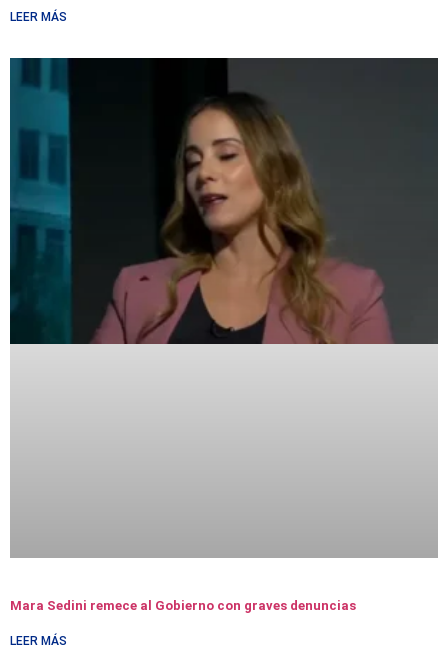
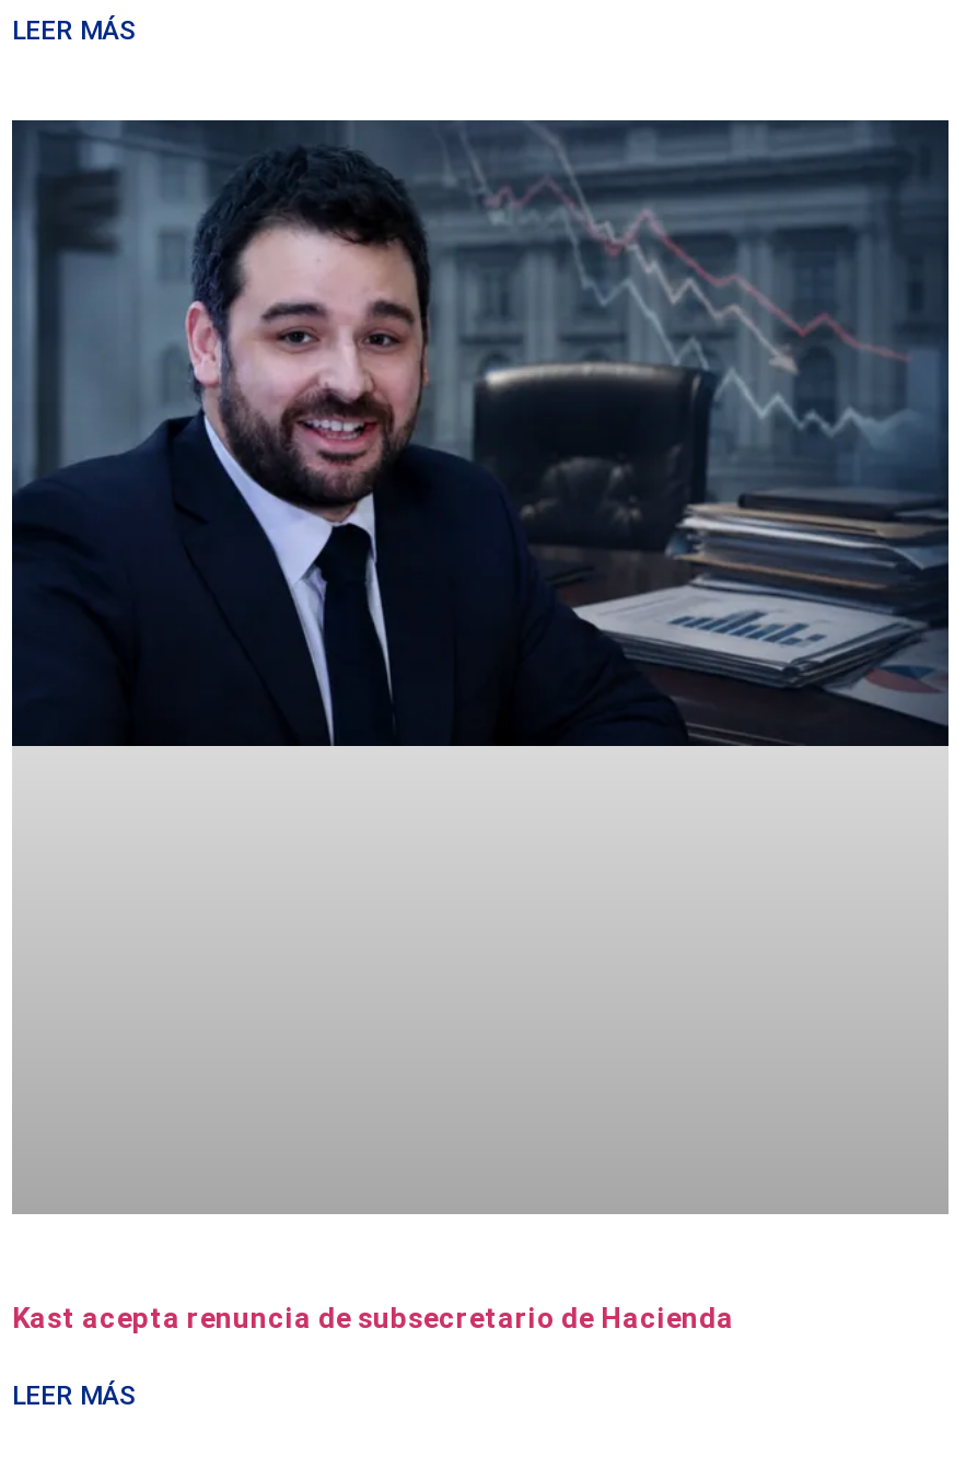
- [image]
+ [image]

- Mara Sedini remece al Gobierno con graves denuncias
+ Kast acepta renuncia de subsecretario de Hacienda
